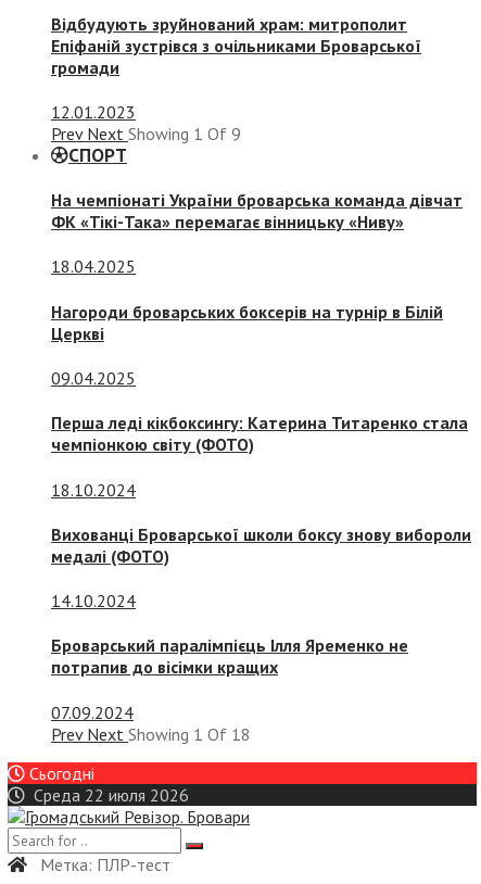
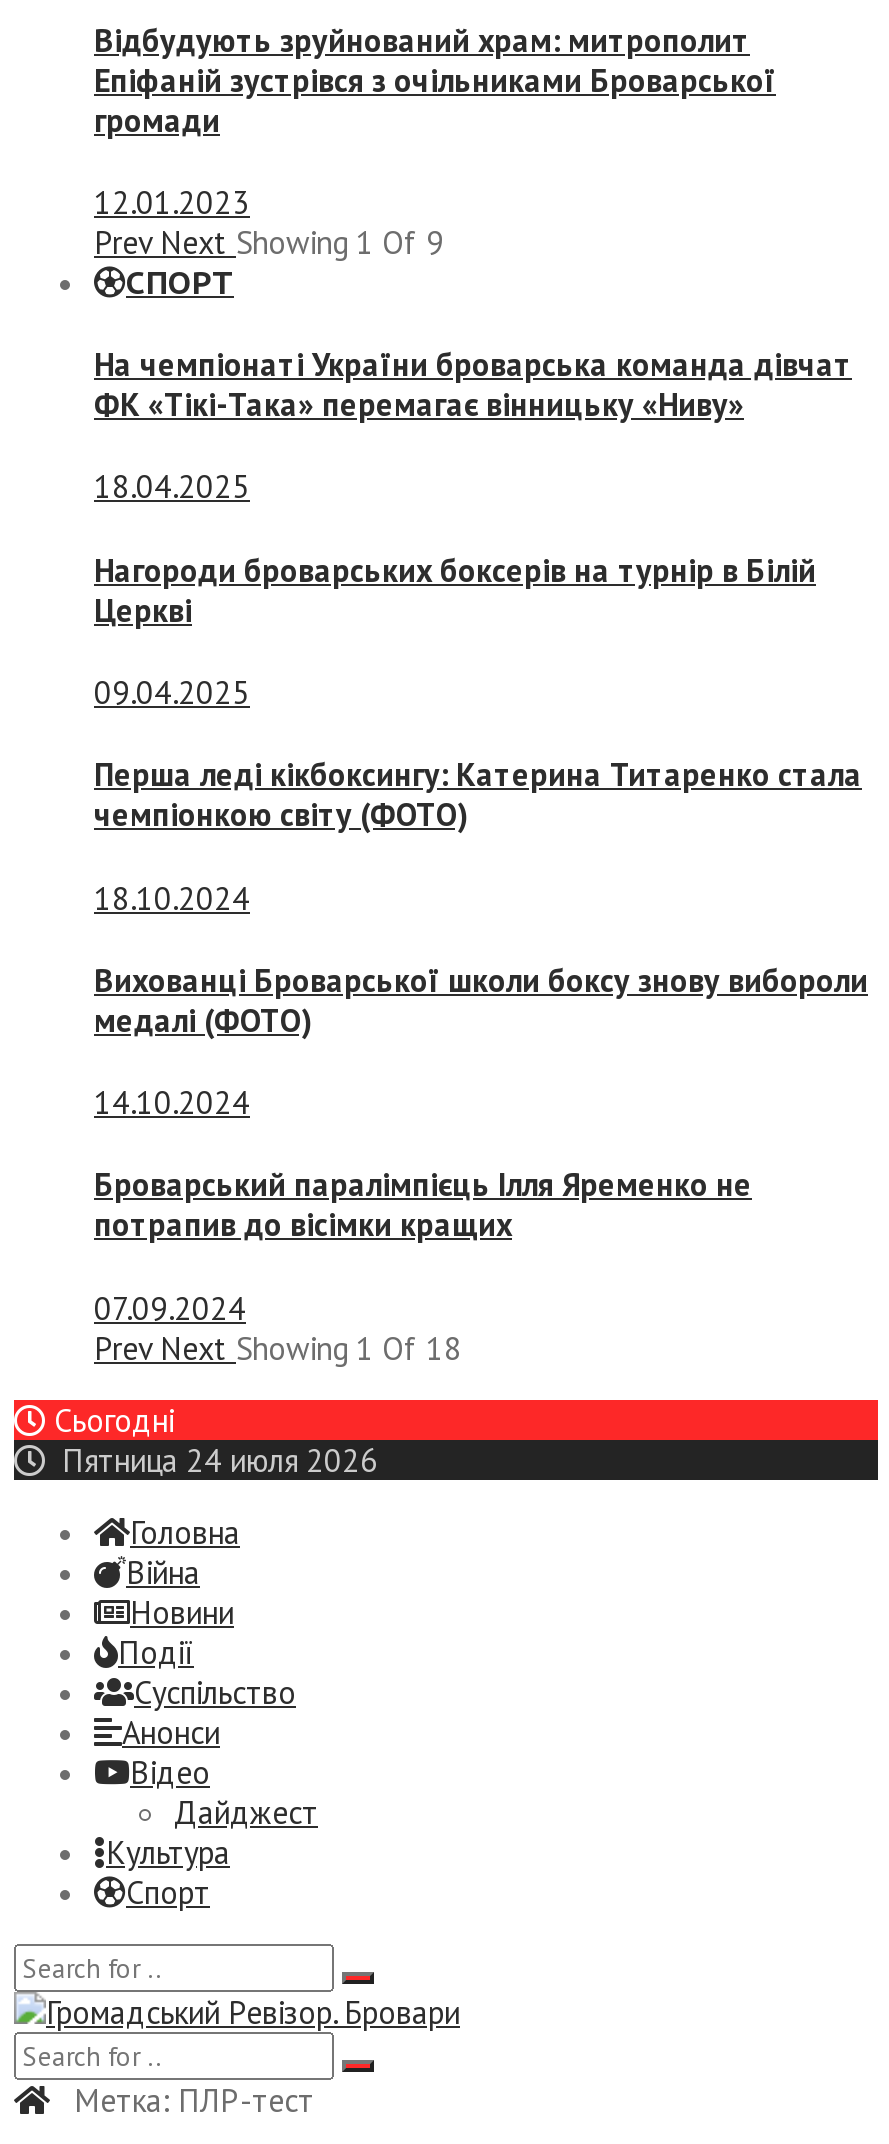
- Среда 22 июля 2026
+ Пятница 24 июля 2026
+ Головна
+ Війна
+ Новини
+ Події
+ Суспiльство
+ Анонси
+ Відео
+ Дайджест
+ Культура
+ Спорт
